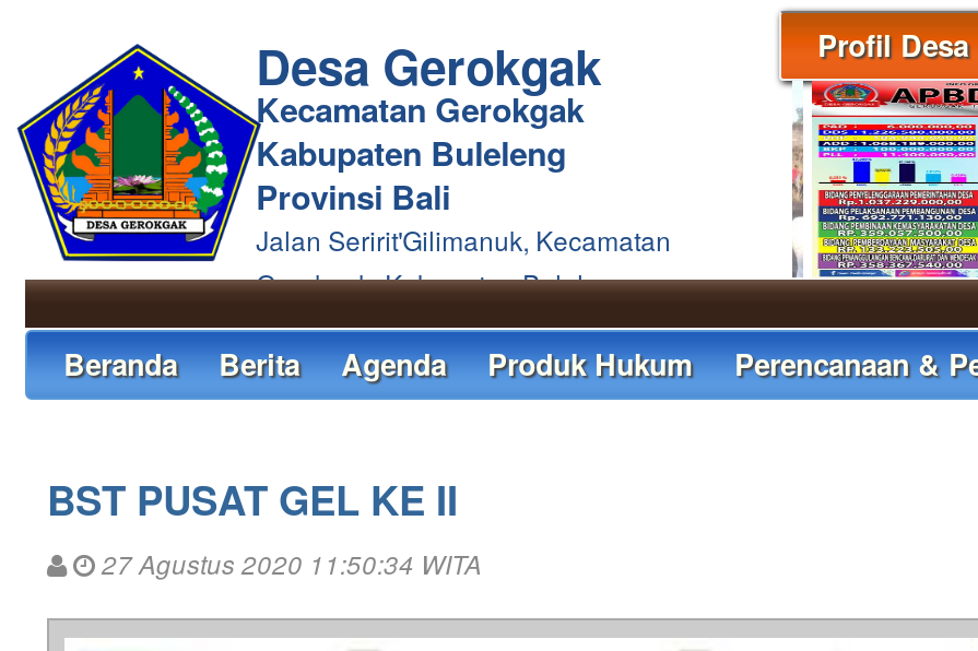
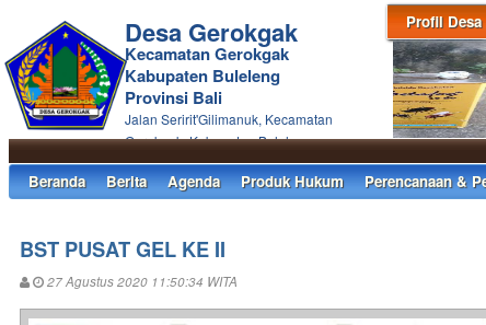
- [image]
+ [image]
